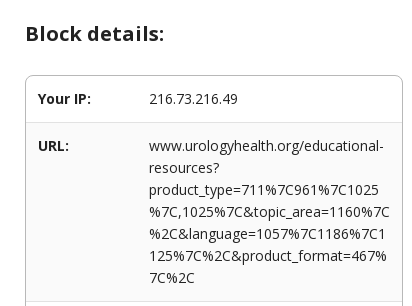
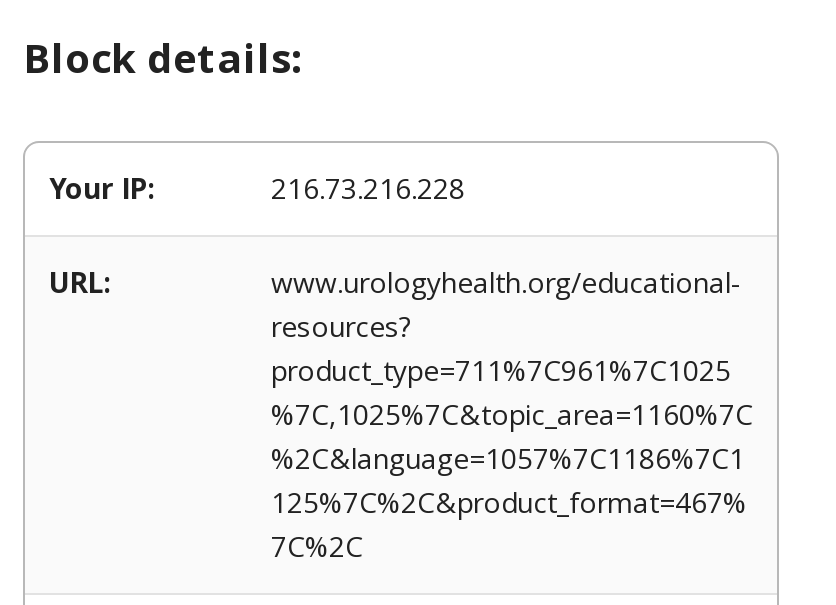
- 216.73.216.49
+ 216.73.216.228
